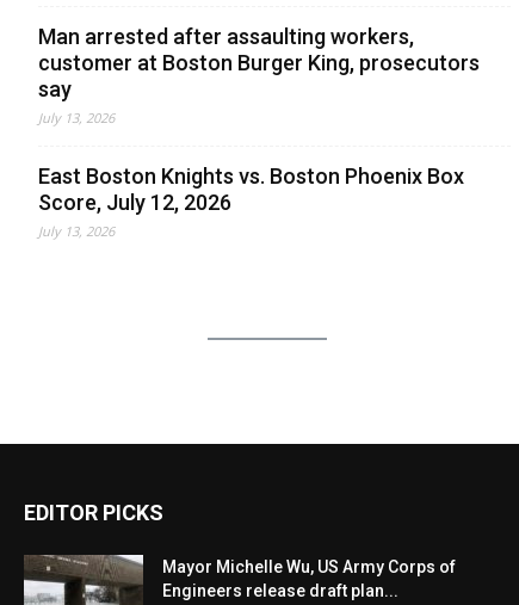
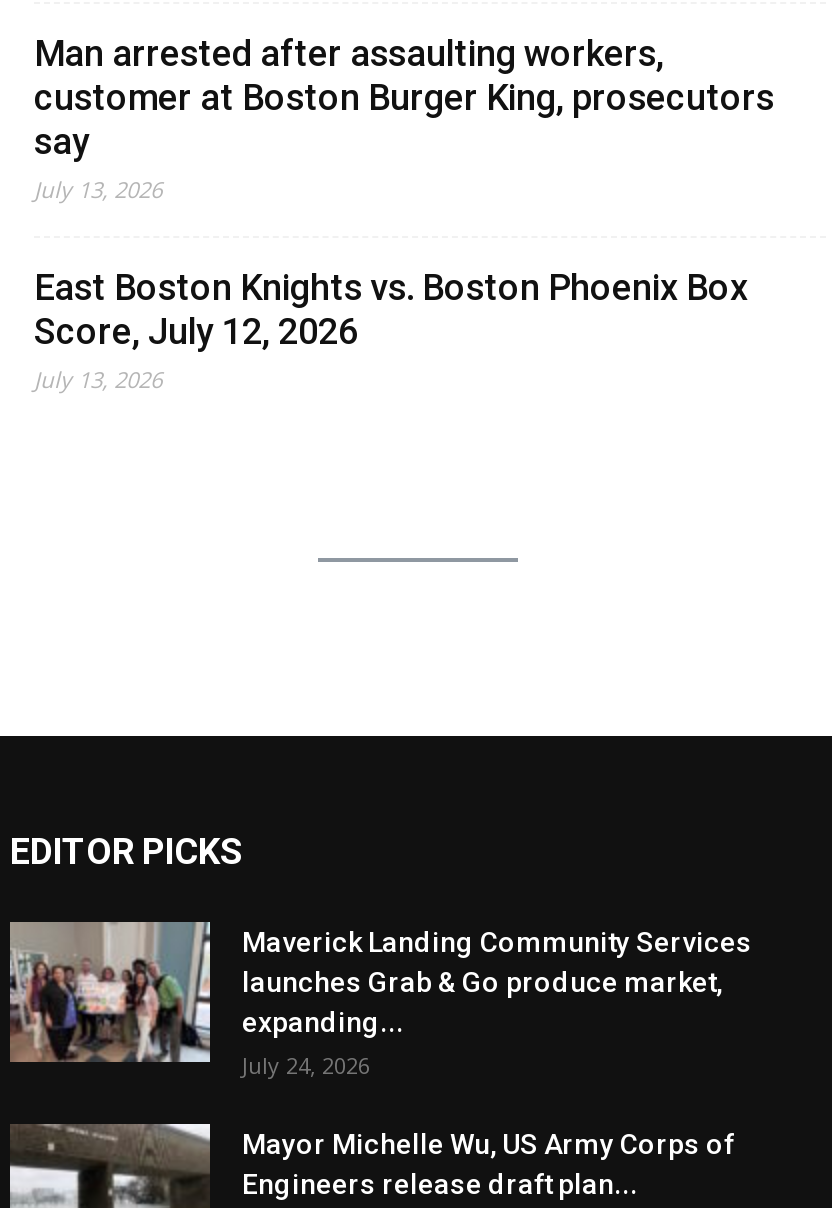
+ [image]
+ Maverick Landing Community Services
+ launches Grab & Go produce market,
+ expanding...
+ July 24, 2026
